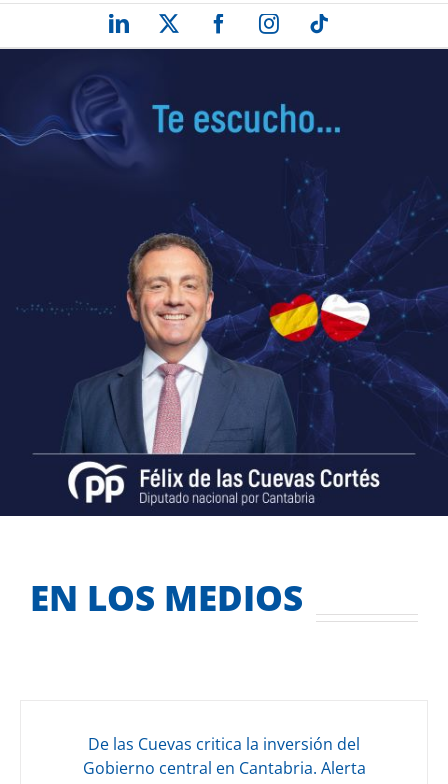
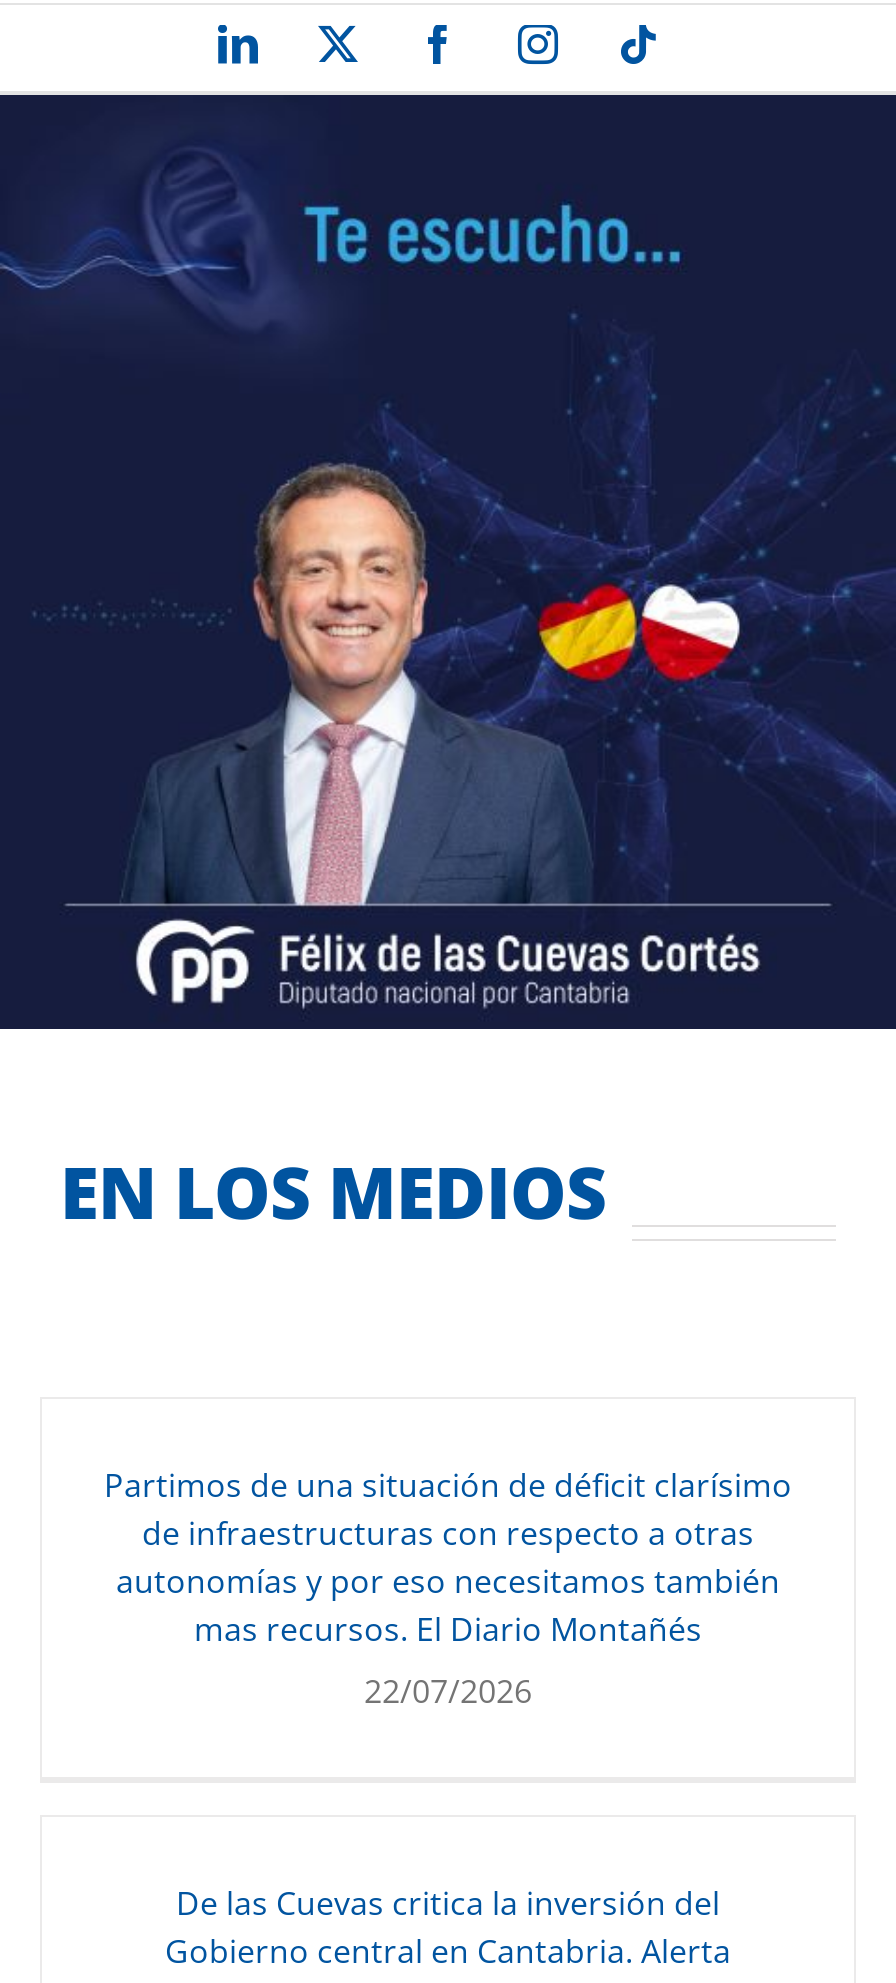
+ Partimos de una situación de déficit clarísimo
+ de infraestructuras con respecto a otras
+ autonomías y por eso necesitamos también
+ mas recursos. El Diario Montañés
+ 22/07/2026
